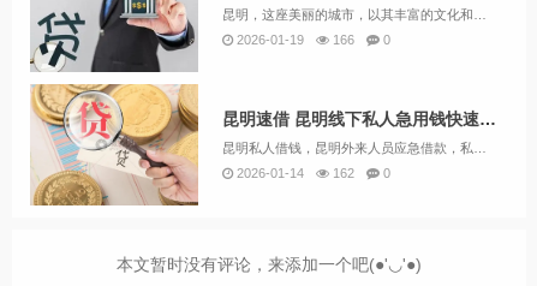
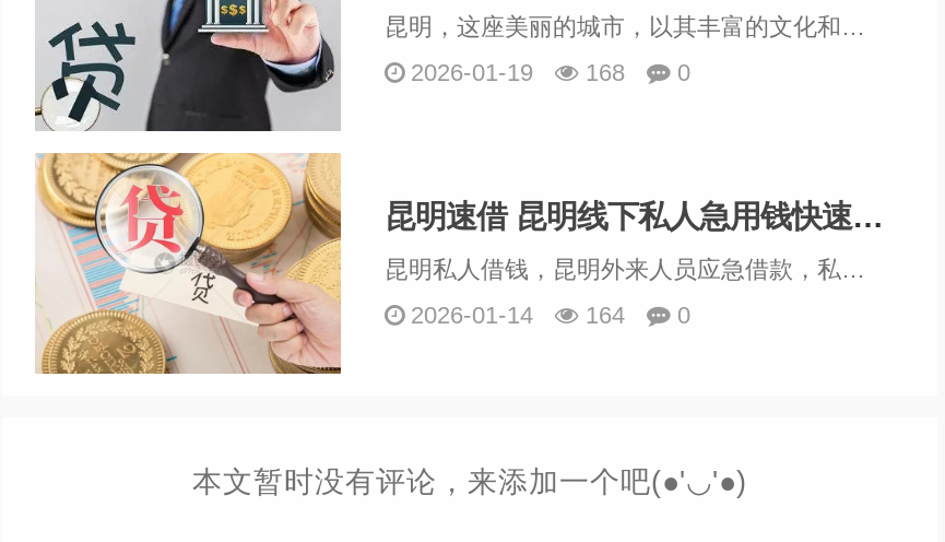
- 2026-01-19 166 0
+ 2026-01-19 168 0

- 2026-01-14 162 0
+ 2026-01-14 164 0
